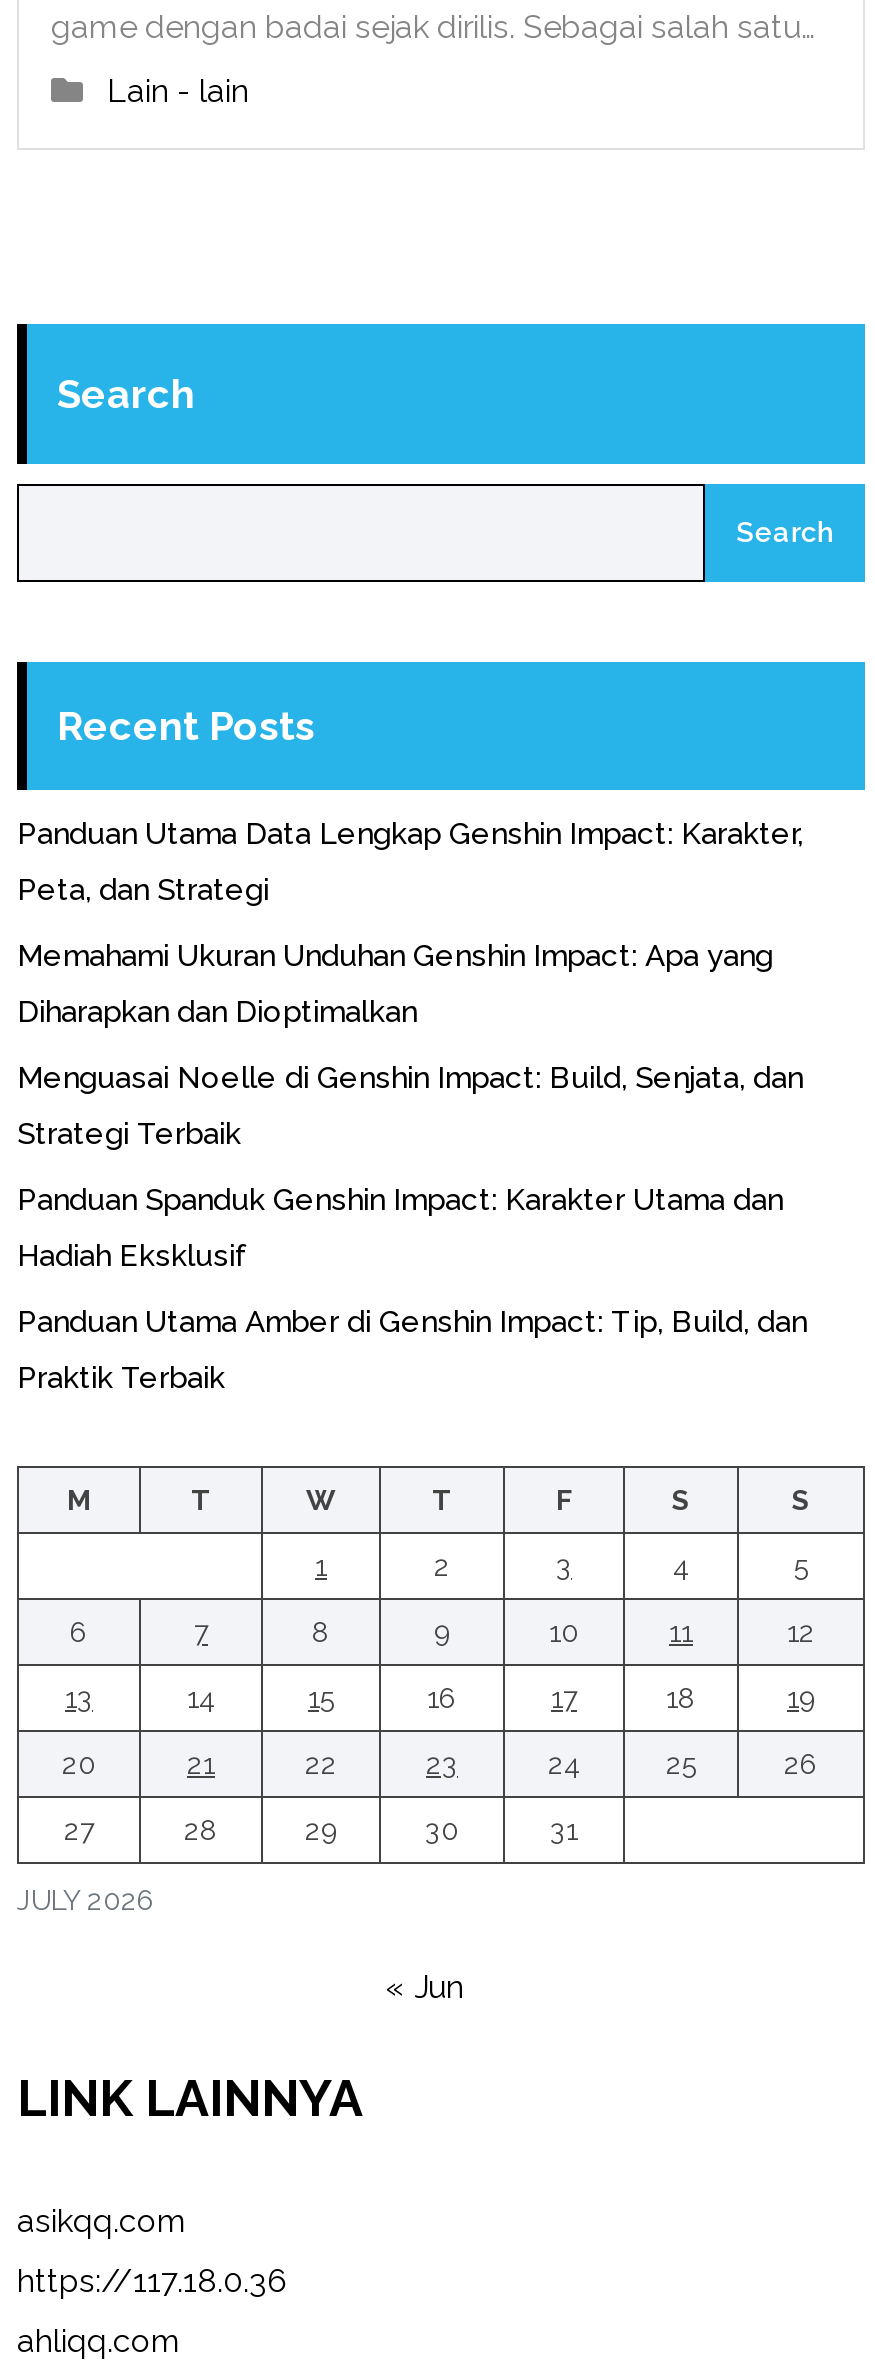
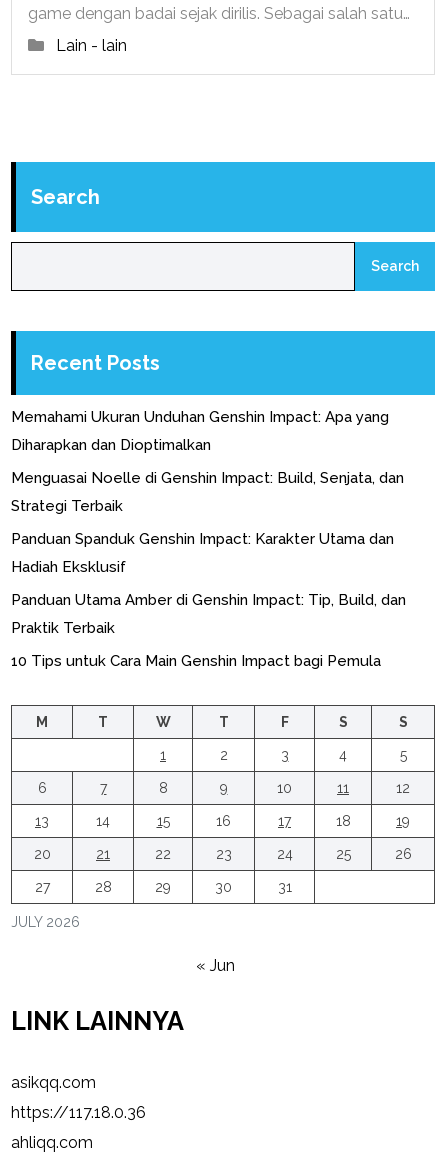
- Panduan Utama Data Lengkap Genshin Impact: Karakter,
- Peta, dan Strategi

moved up: Memahami Ukuran Unduhan Genshin Impact: Apa yang | Diharapkan dan Dioptimalkan | Menguasai Noelle di Genshin Impact: Build, Senjata, dan | Strategi Terbaik | Panduan Spanduk Genshin Impact: Karakter Utama dan | Hadiah Eksklusif | Panduan Utama Amber di Genshin Impact: Tip, Build, dan | Praktik Terbaik

+ 10 Tips untuk Cara Main Genshin Impact bagi Pemula
